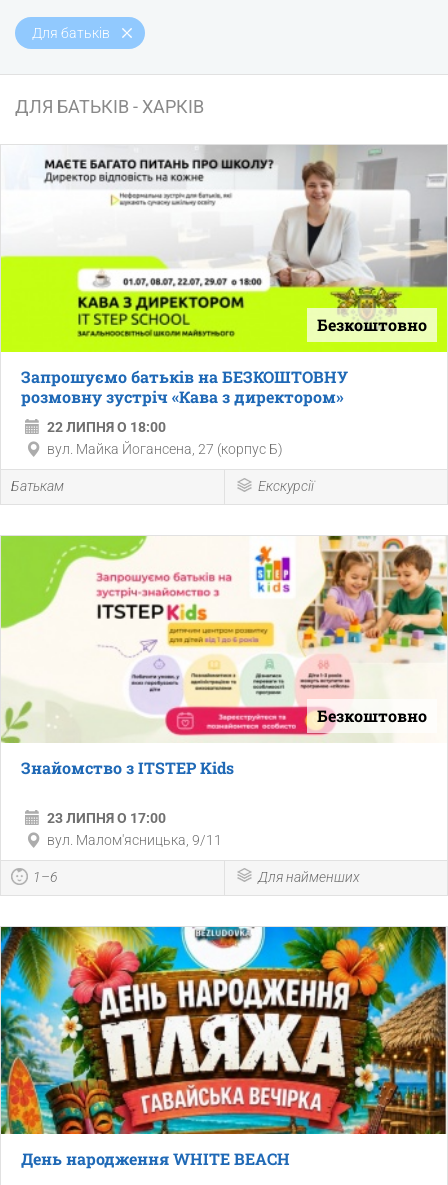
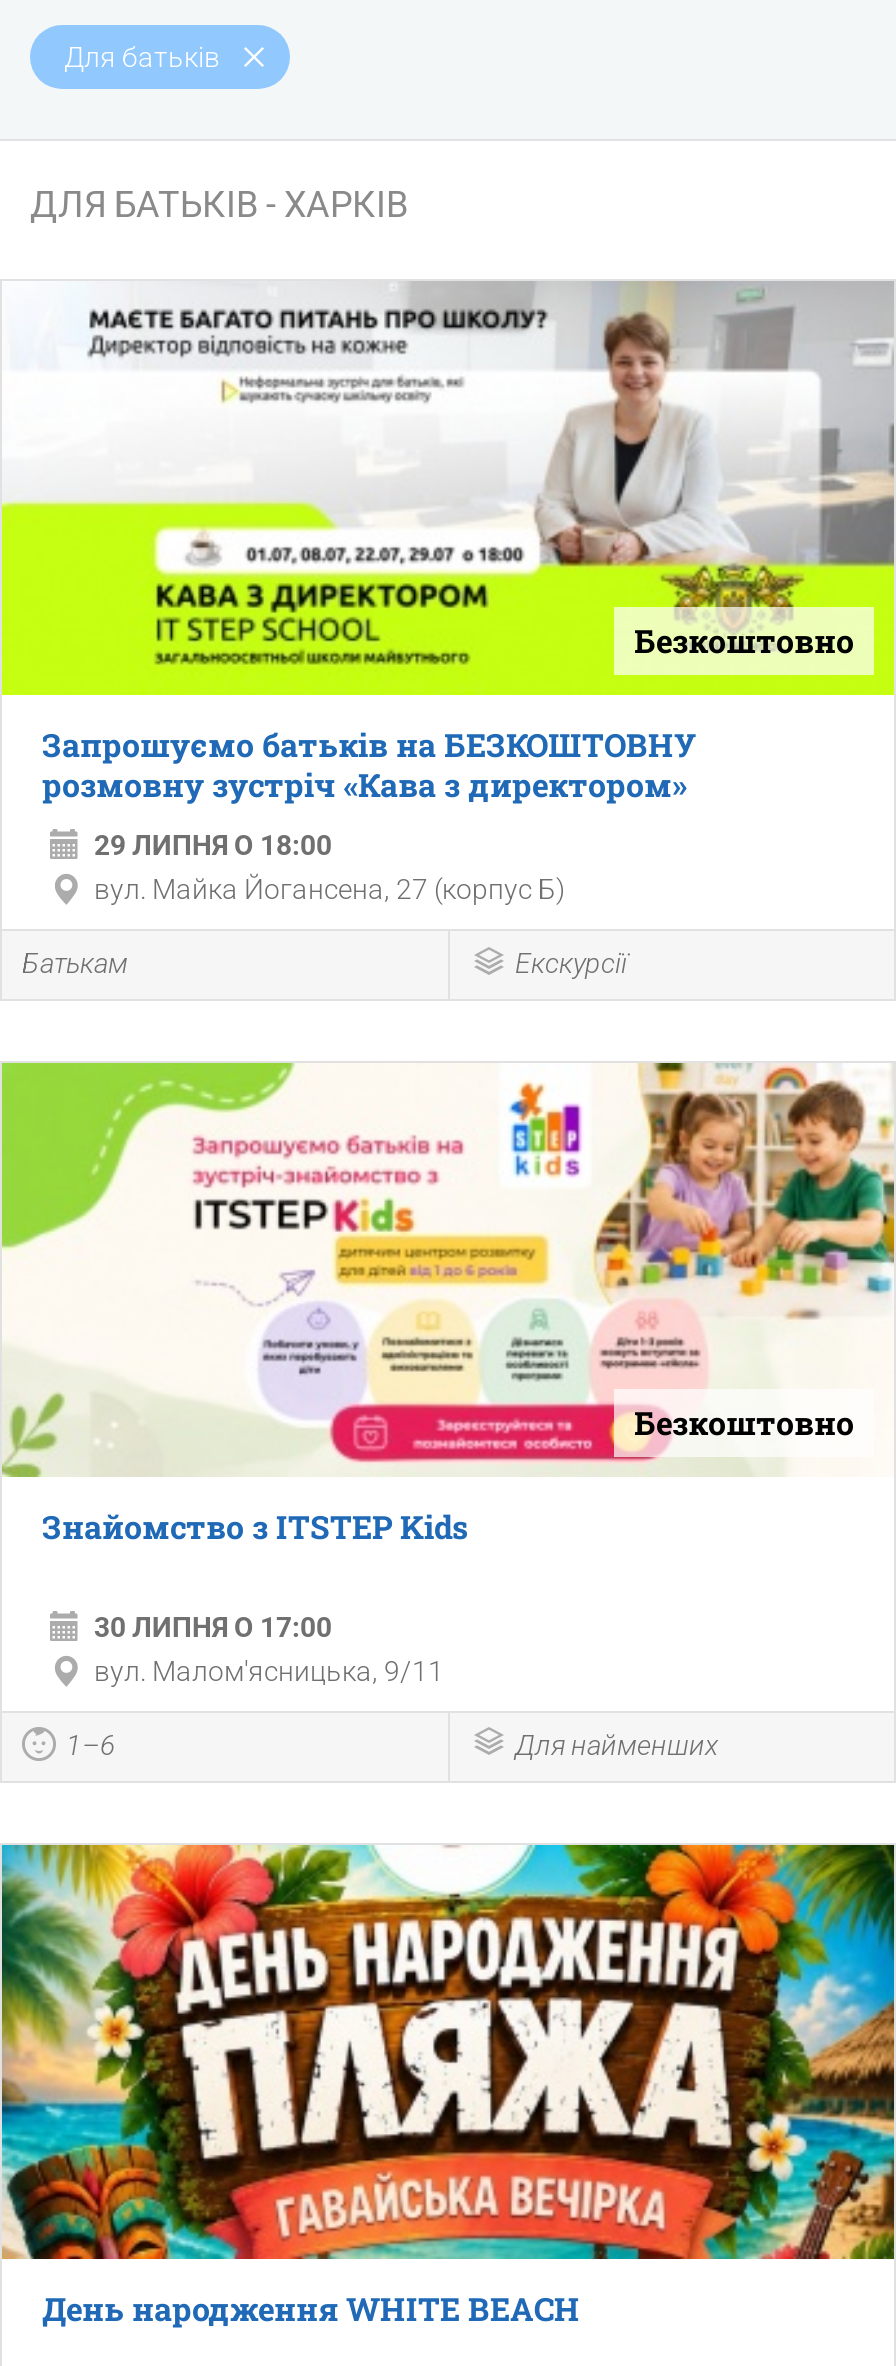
- 22 ЛИПНЯ О 18:00
+ 29 ЛИПНЯ О 18:00

- 23 ЛИПНЯ О 17:00
+ 30 ЛИПНЯ О 17:00

- [image]
+ [image]
